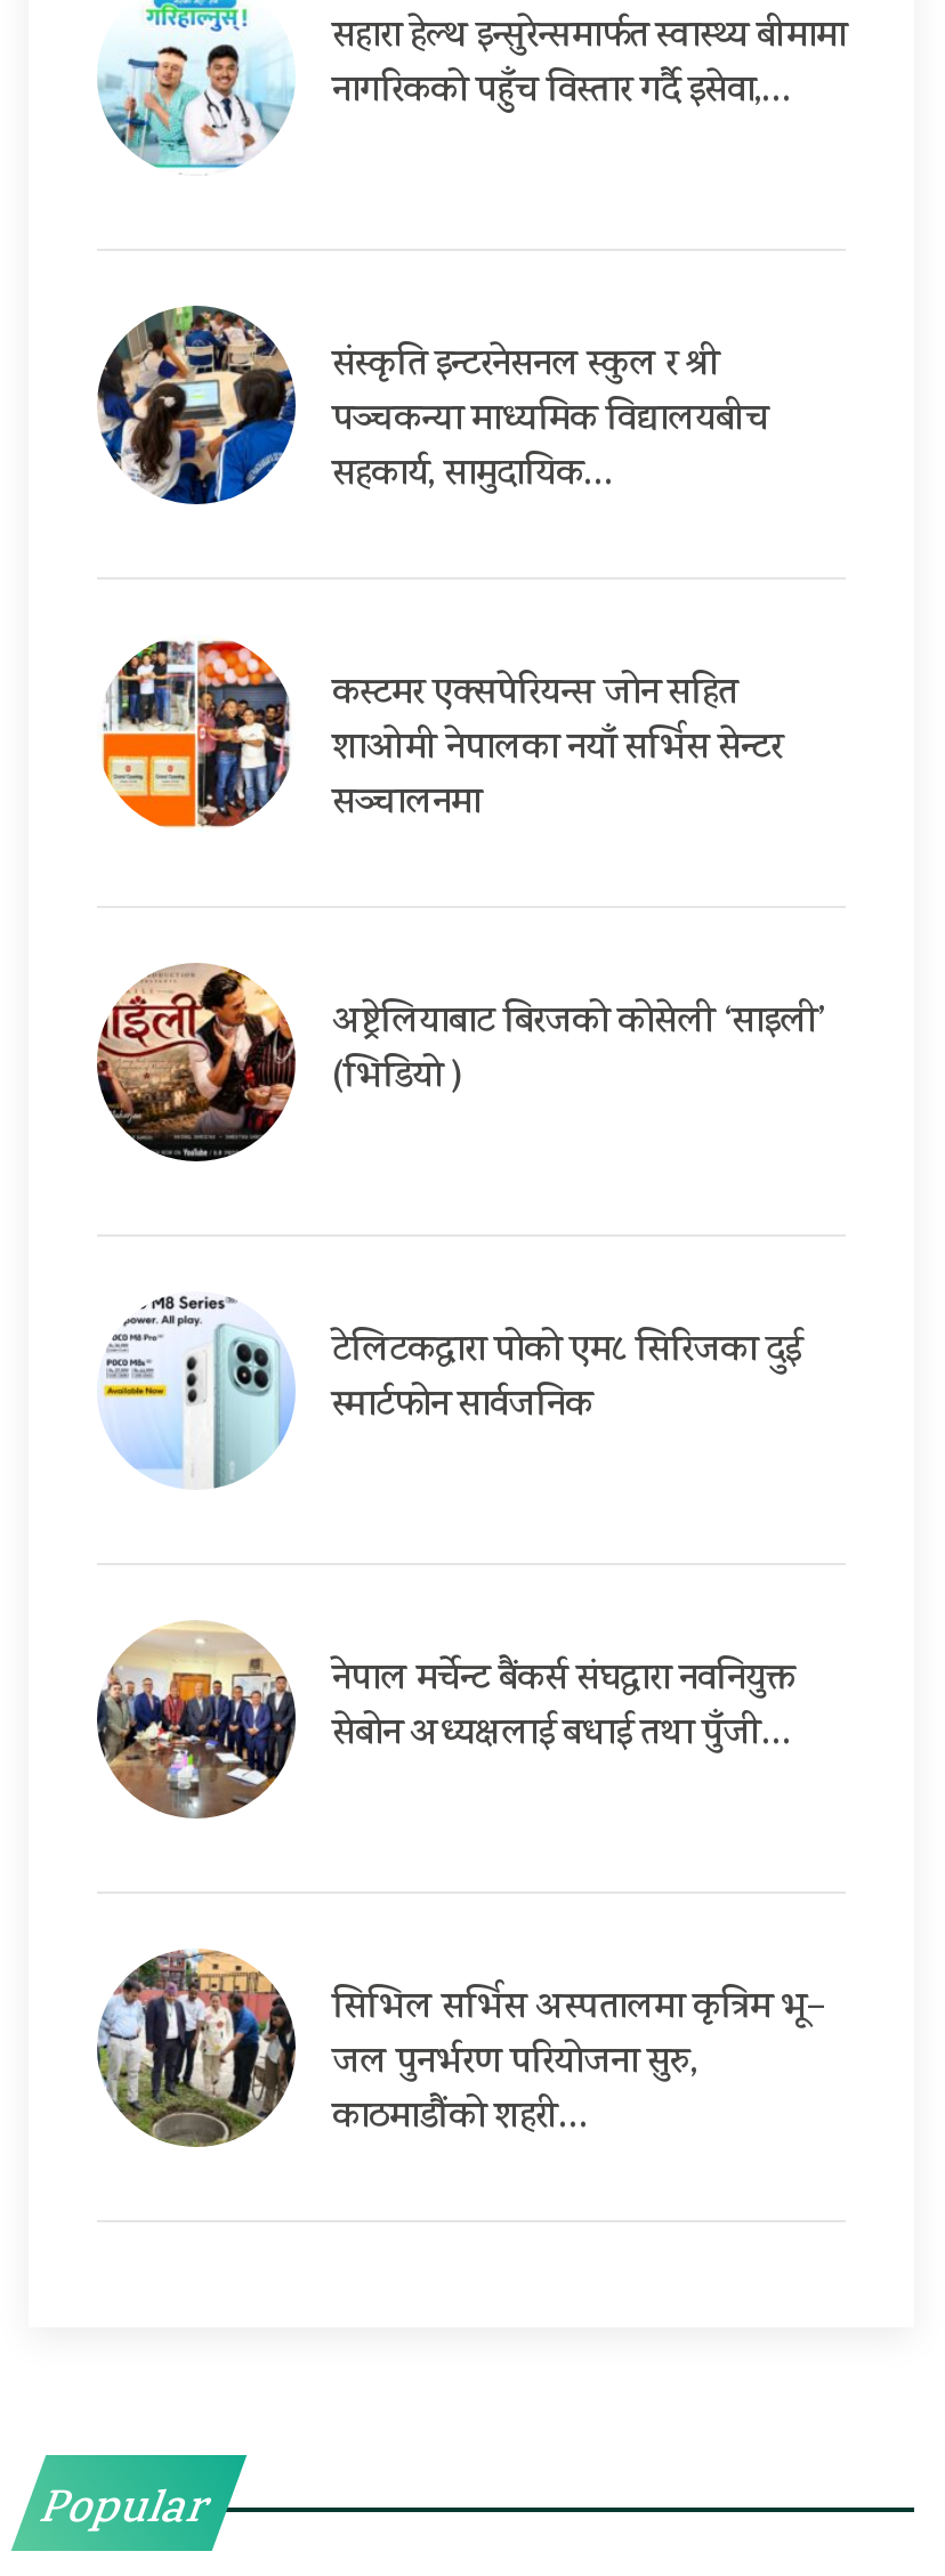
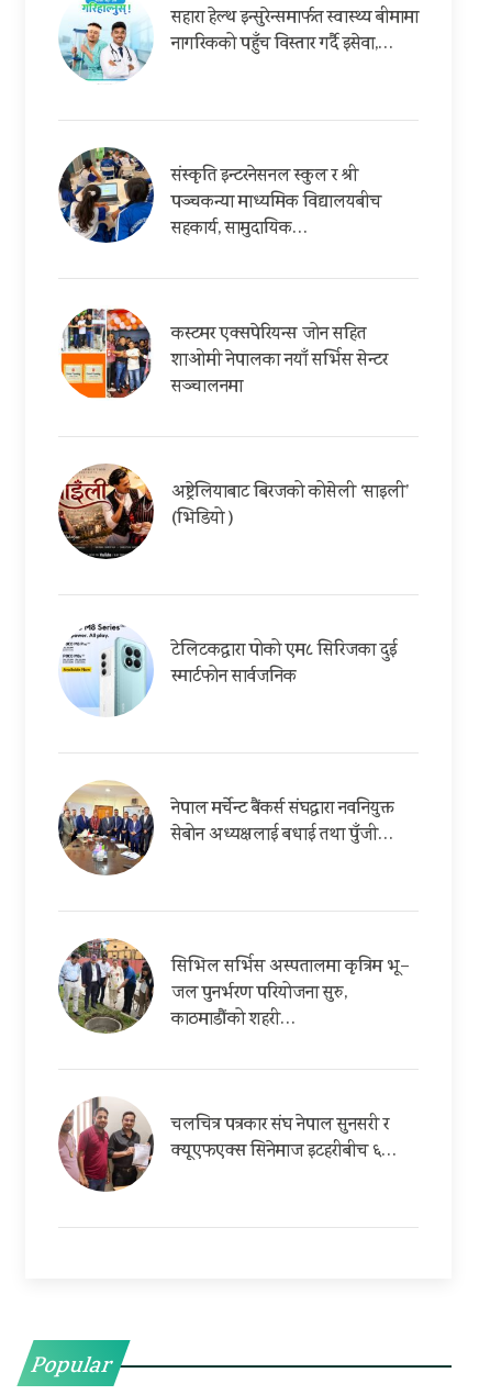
+ [image]
+ चलचित्र पत्रकार संघ नेपाल सुनसरी र
+ क्यूएफएक्स सिनेमाज इटहरीबीच ६…
